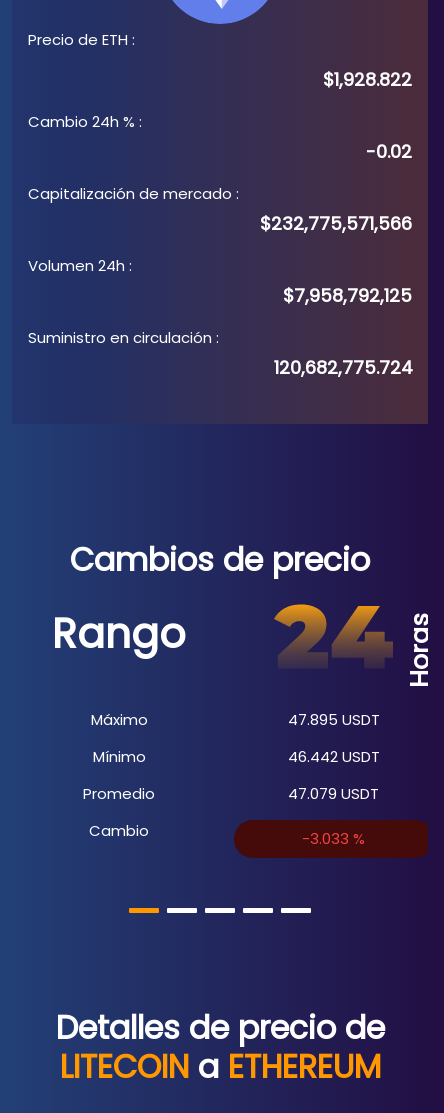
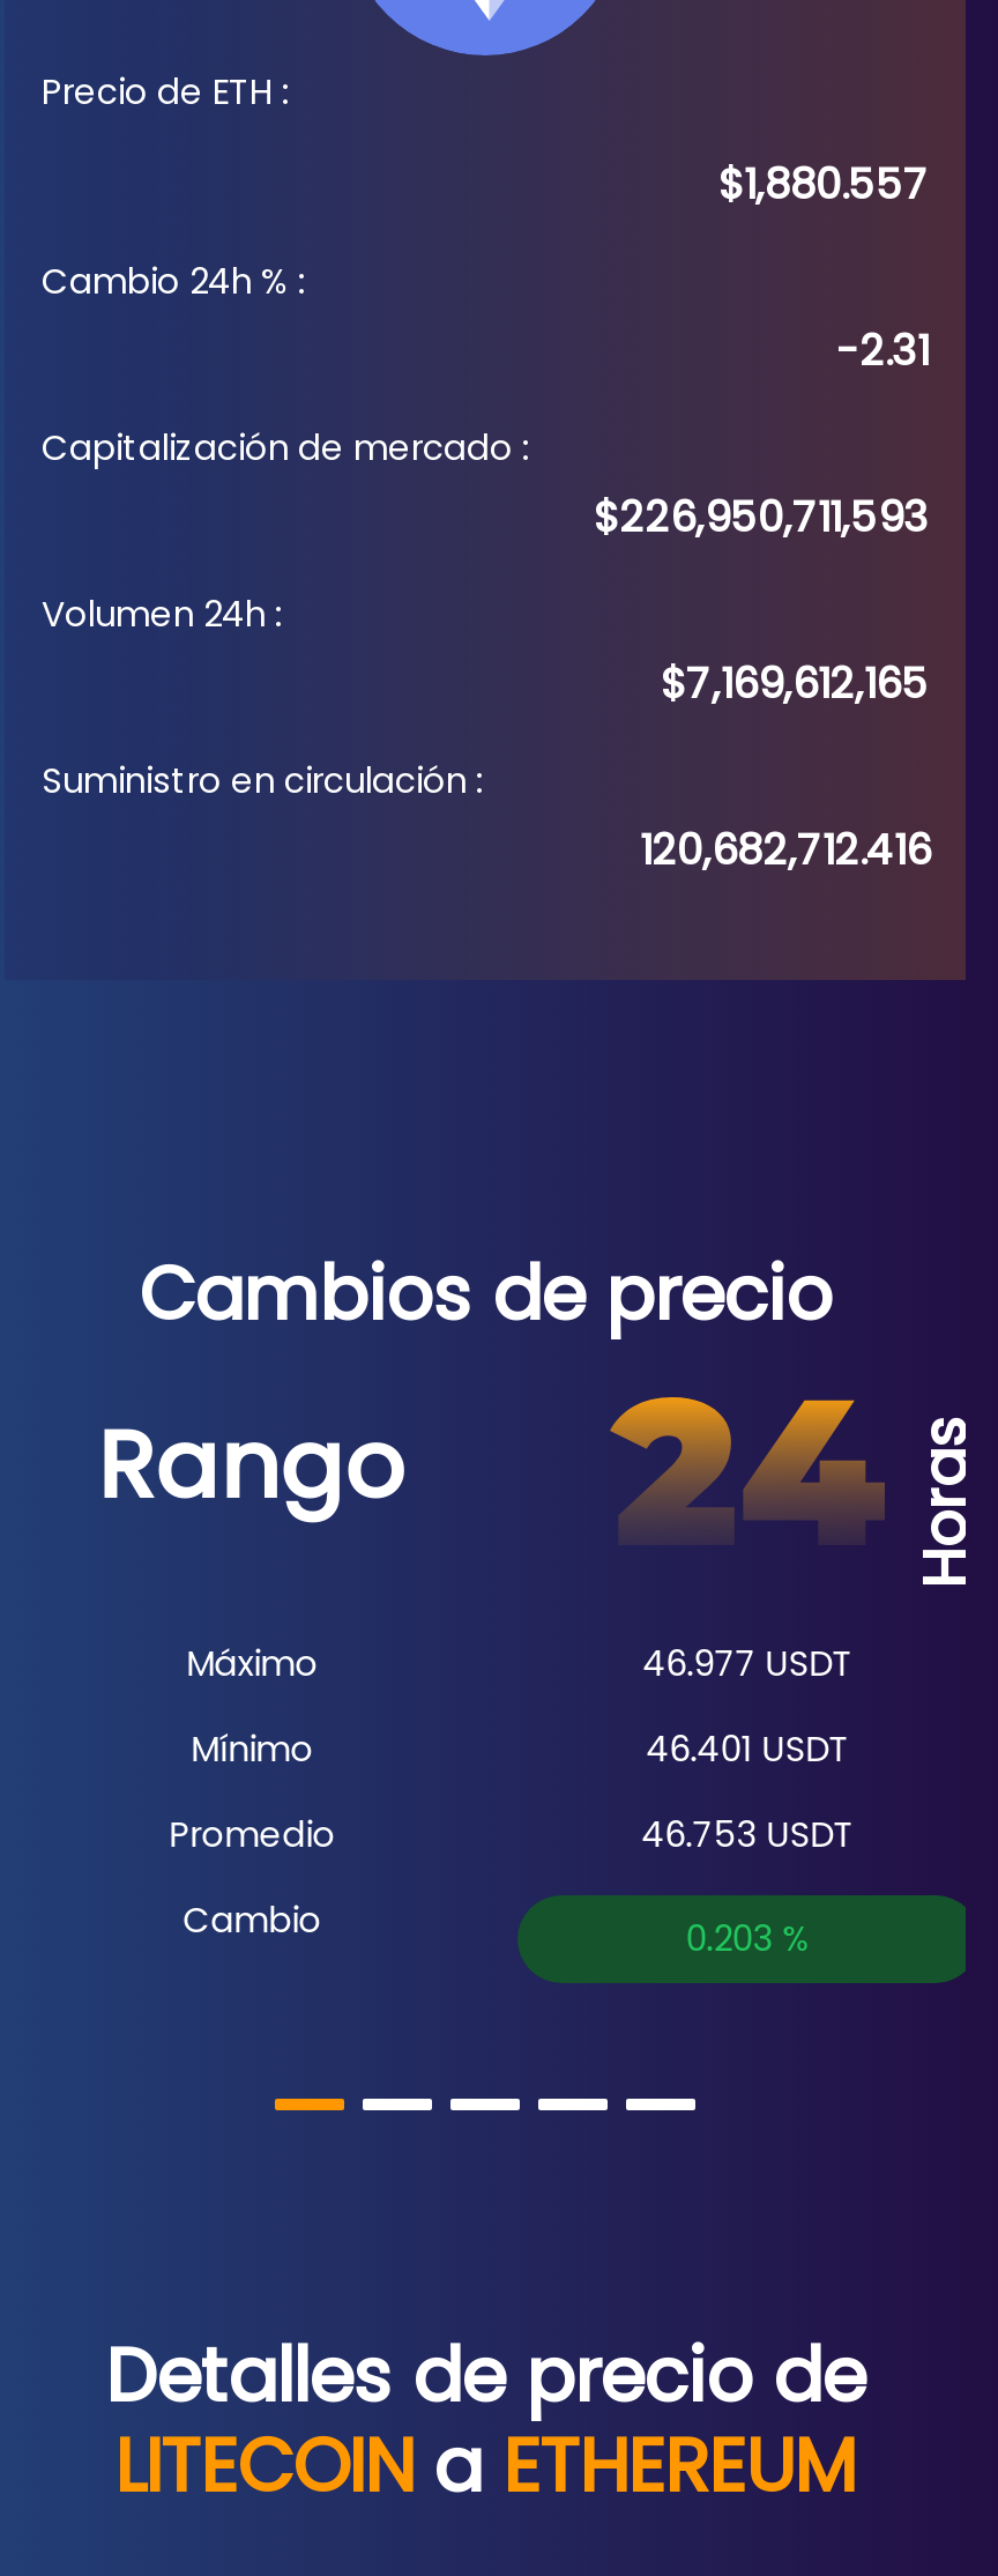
- $1,928.822
+ $1,880.557

- -0.02
+ -2.31

- $232,775,571,566
+ $226,950,711,593

- $7,958,792,125
+ $7,169,612,165

- 120,682,775.724
+ 120,682,712.416

- 47.895 USDT
+ 46.977 USDT

- 46.442 USDT
+ 46.401 USDT

- 47.079 USDT
+ 46.753 USDT

- -3.033%
+ 0.203%
